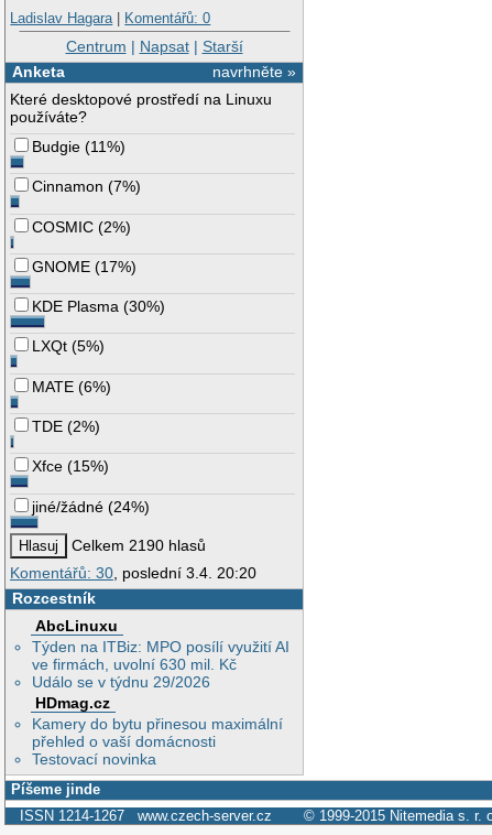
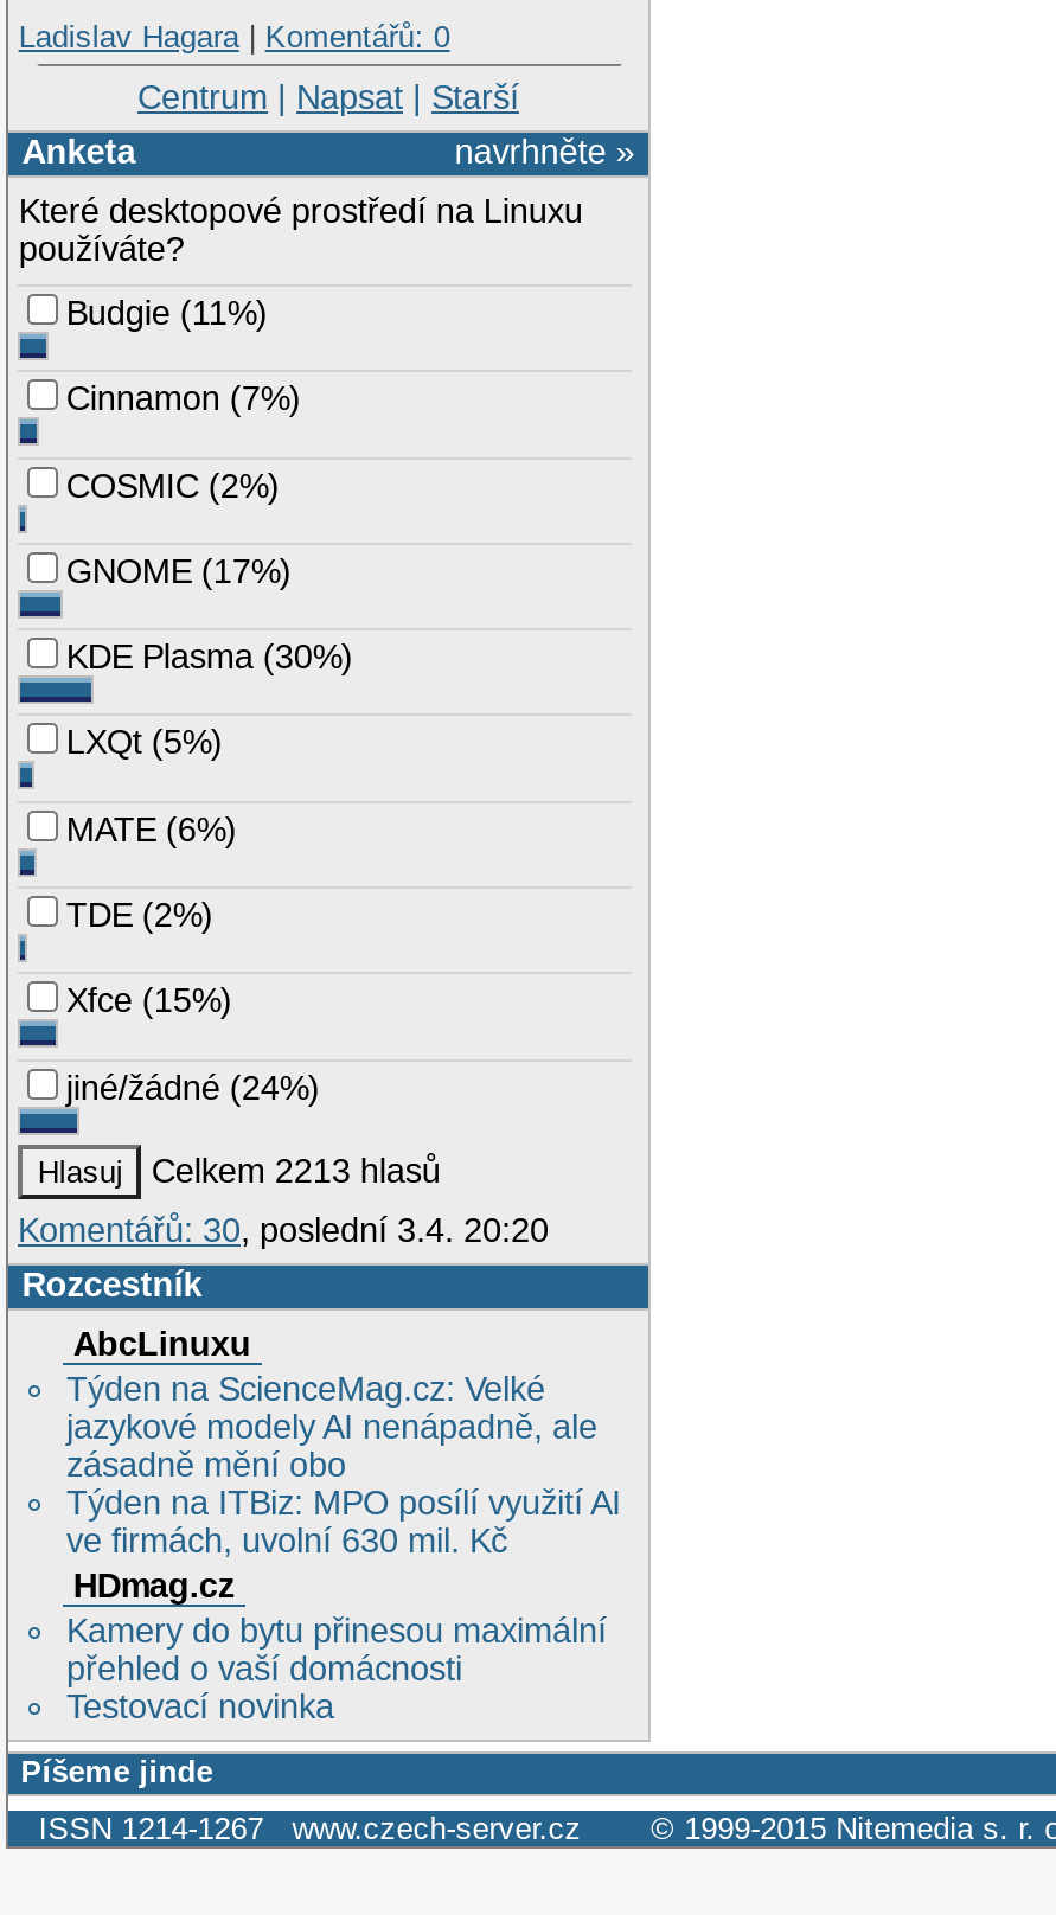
- Celkem 2190 hlasů
+ Celkem 2213 hlasů

+ Týden na ScienceMag.cz: Velké
+ jazykové modely AI nenápadně, ale
+ zásadně mění obo

moved down: Týden na ITBiz: MPO posílí využití AI | ve firmách, uvolní 630 mil. Kč

- Událo se v týdnu 29/2026
